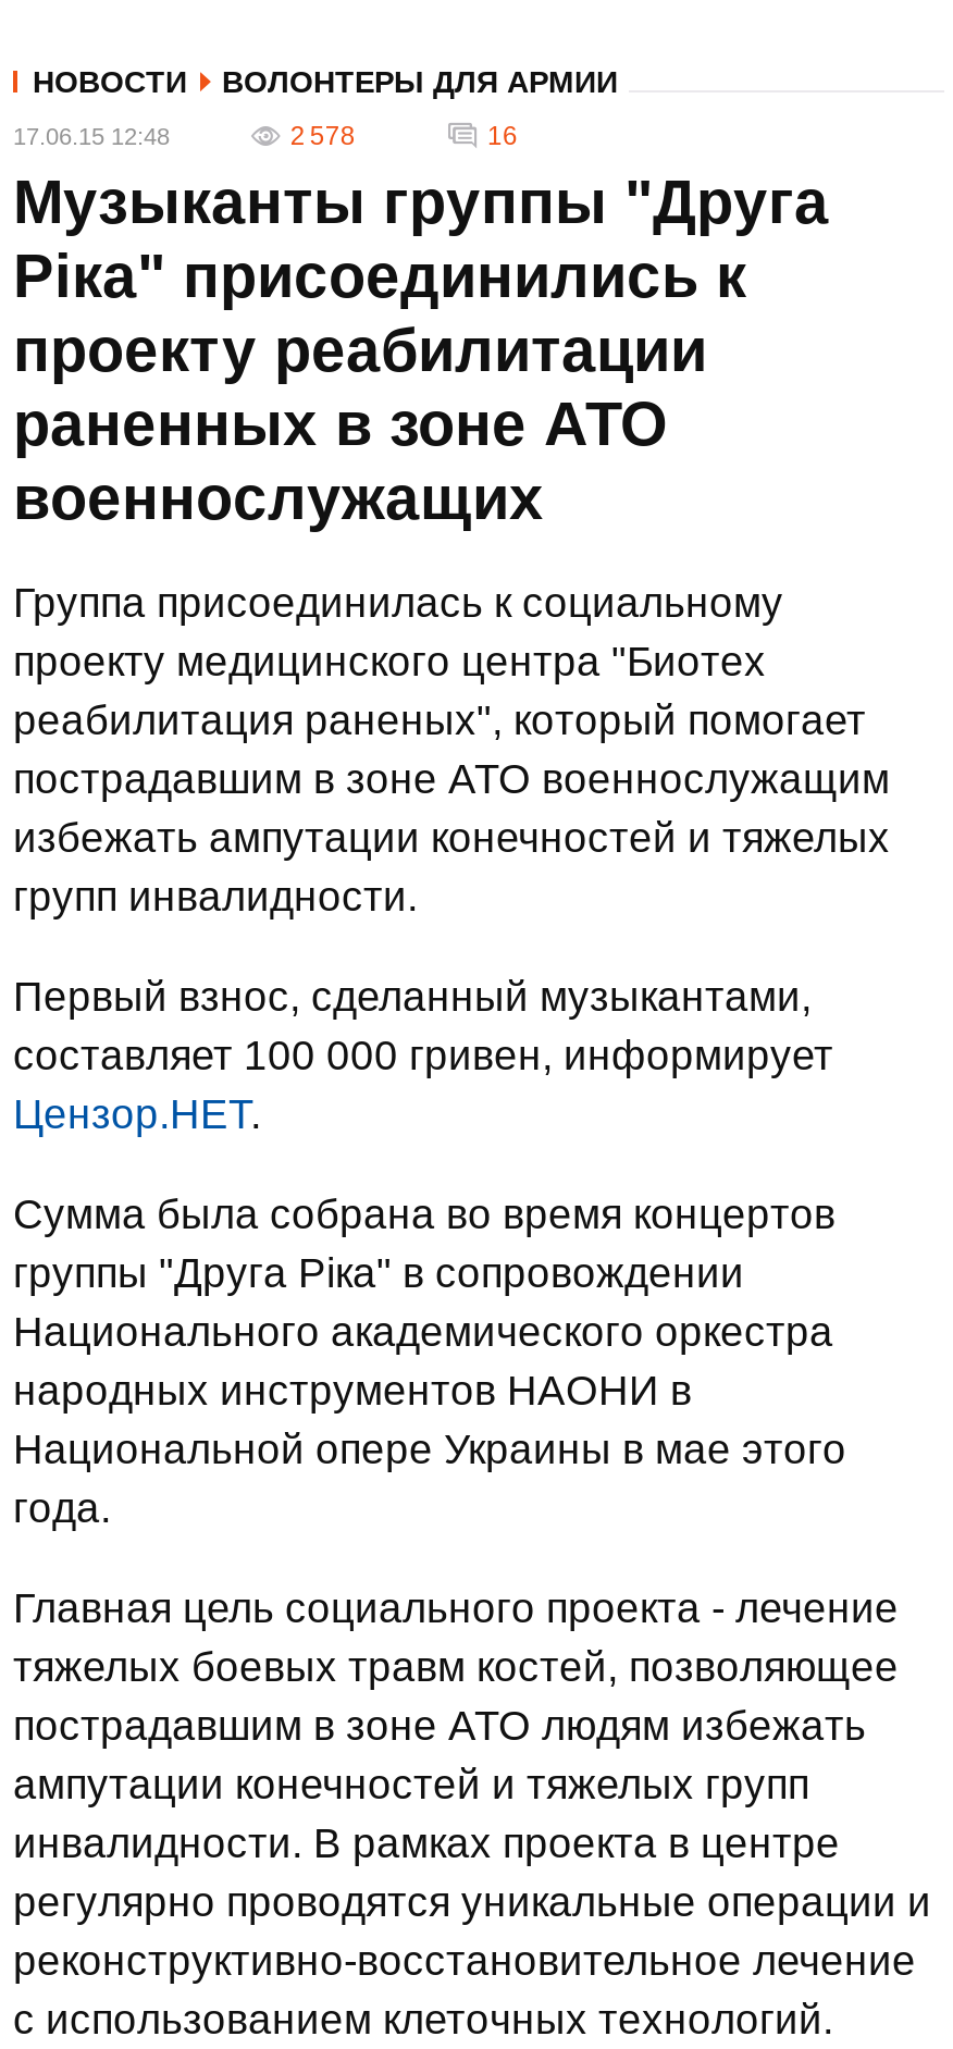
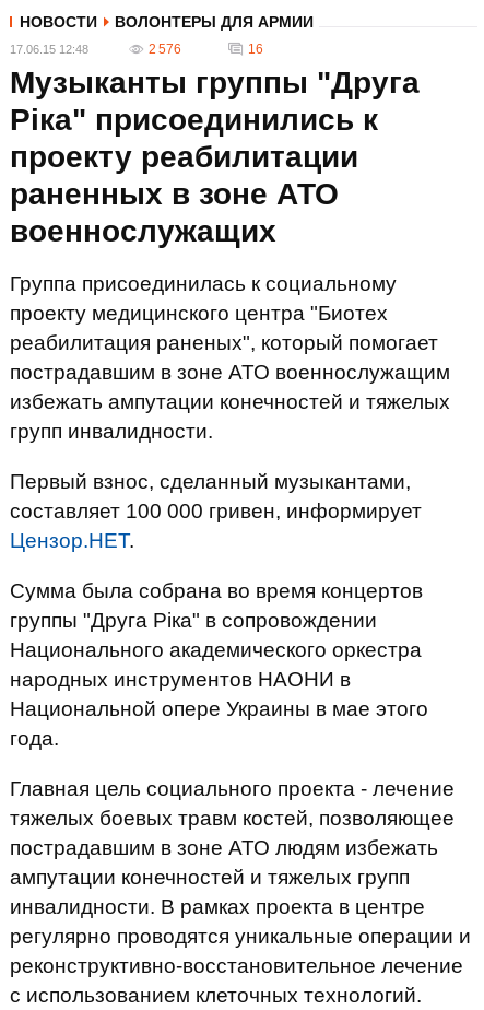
- 2 578
+ 2 576
